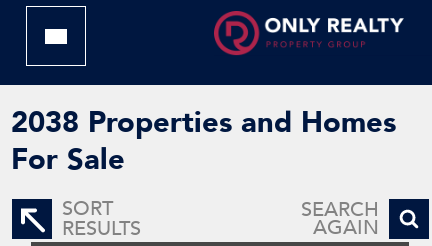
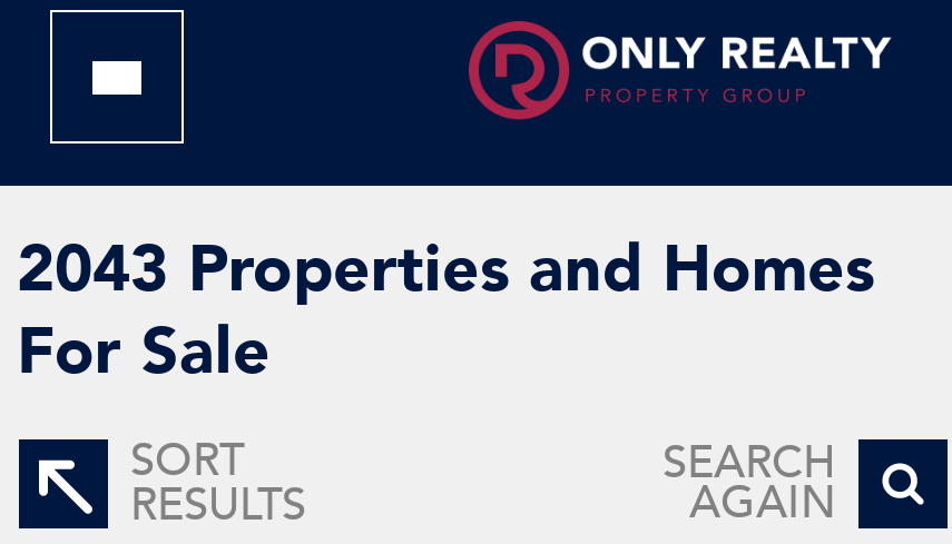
- 2038 Properties and Homes
+ 2043 Properties and Homes
